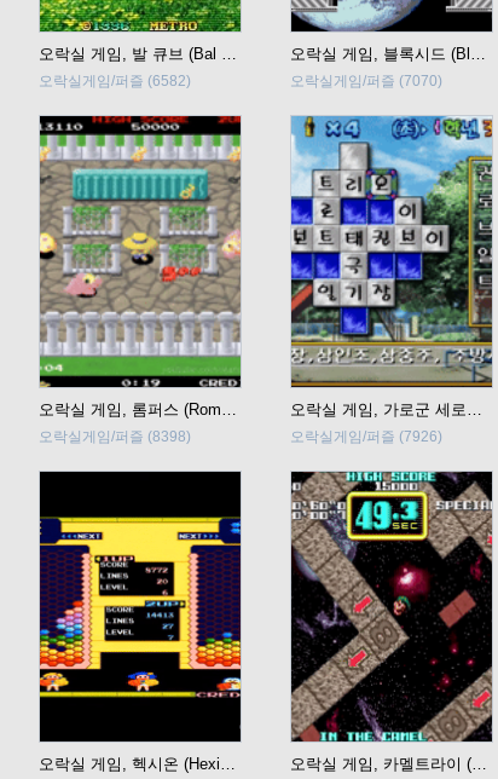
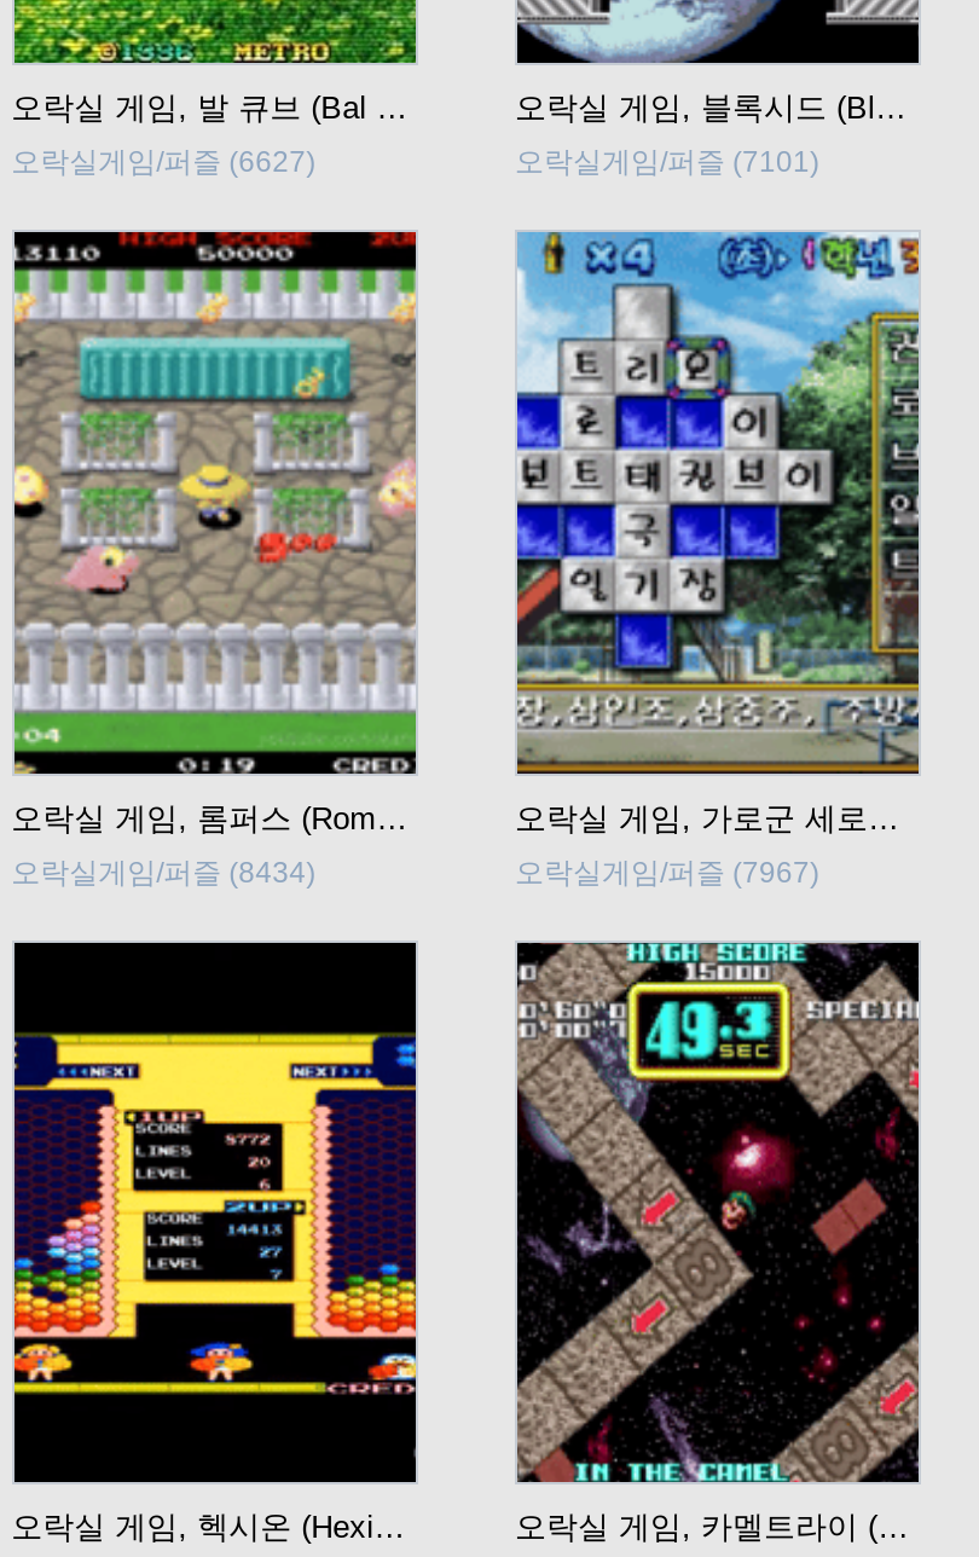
- 오락실게임/퍼즐 (6582)
+ 오락실게임/퍼즐 (6627)

- 오락실게임/퍼즐 (7070)
+ 오락실게임/퍼즐 (7101)

- 오락실게임/퍼즐 (8398)
+ 오락실게임/퍼즐 (8434)

- 오락실게임/퍼즐 (7926)
+ 오락실게임/퍼즐 (7967)
